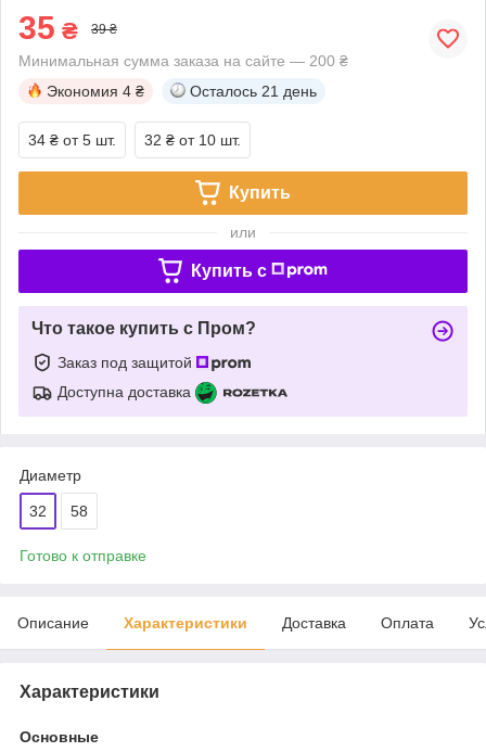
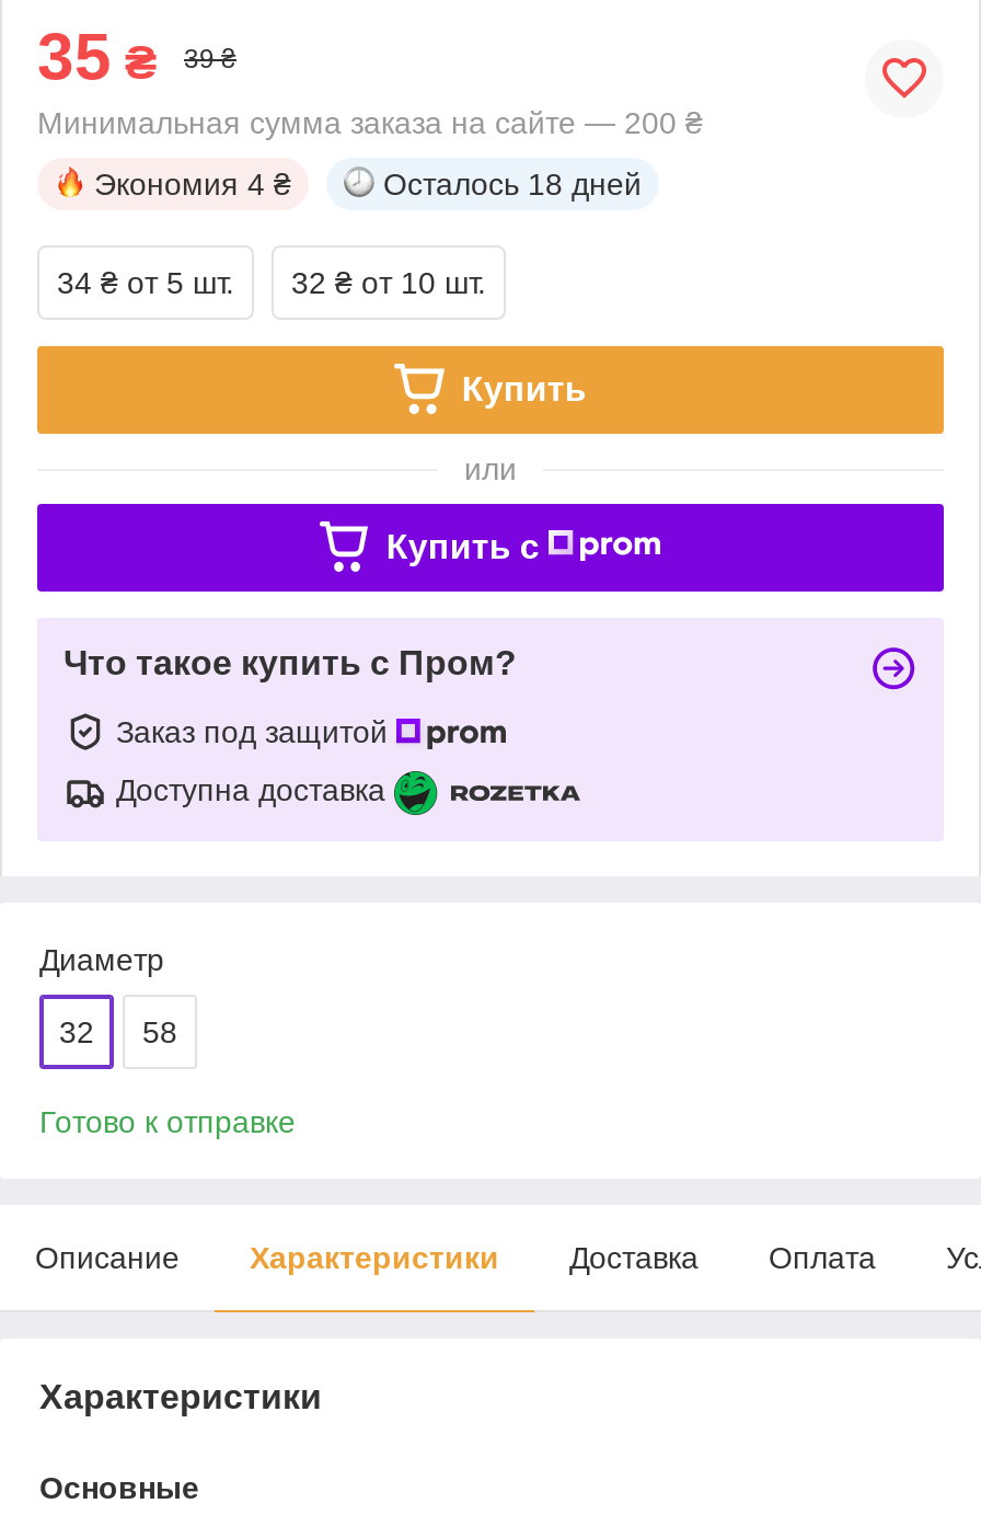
- Осталось 21 день
+ Осталось 18 дней
